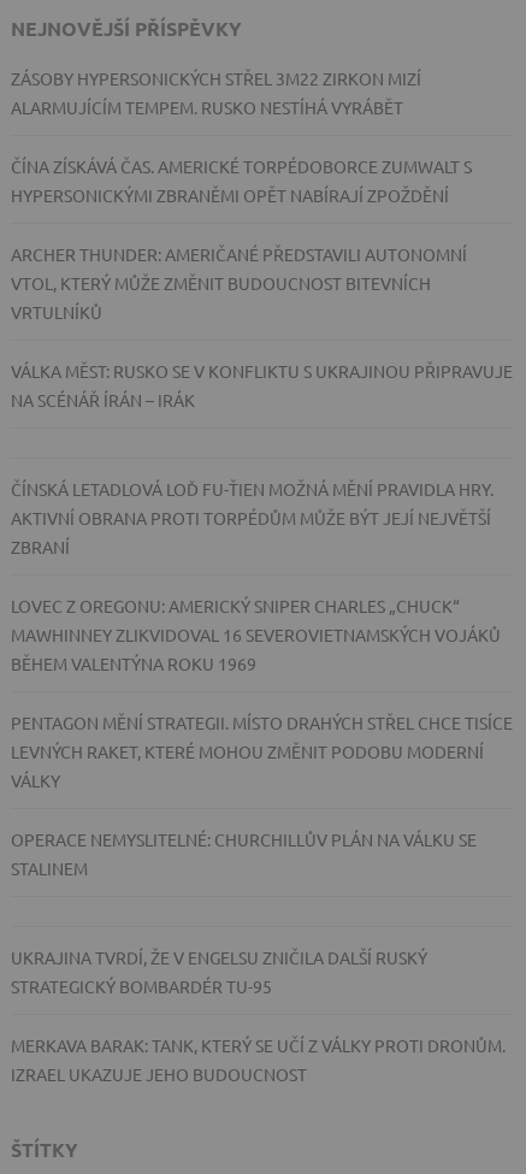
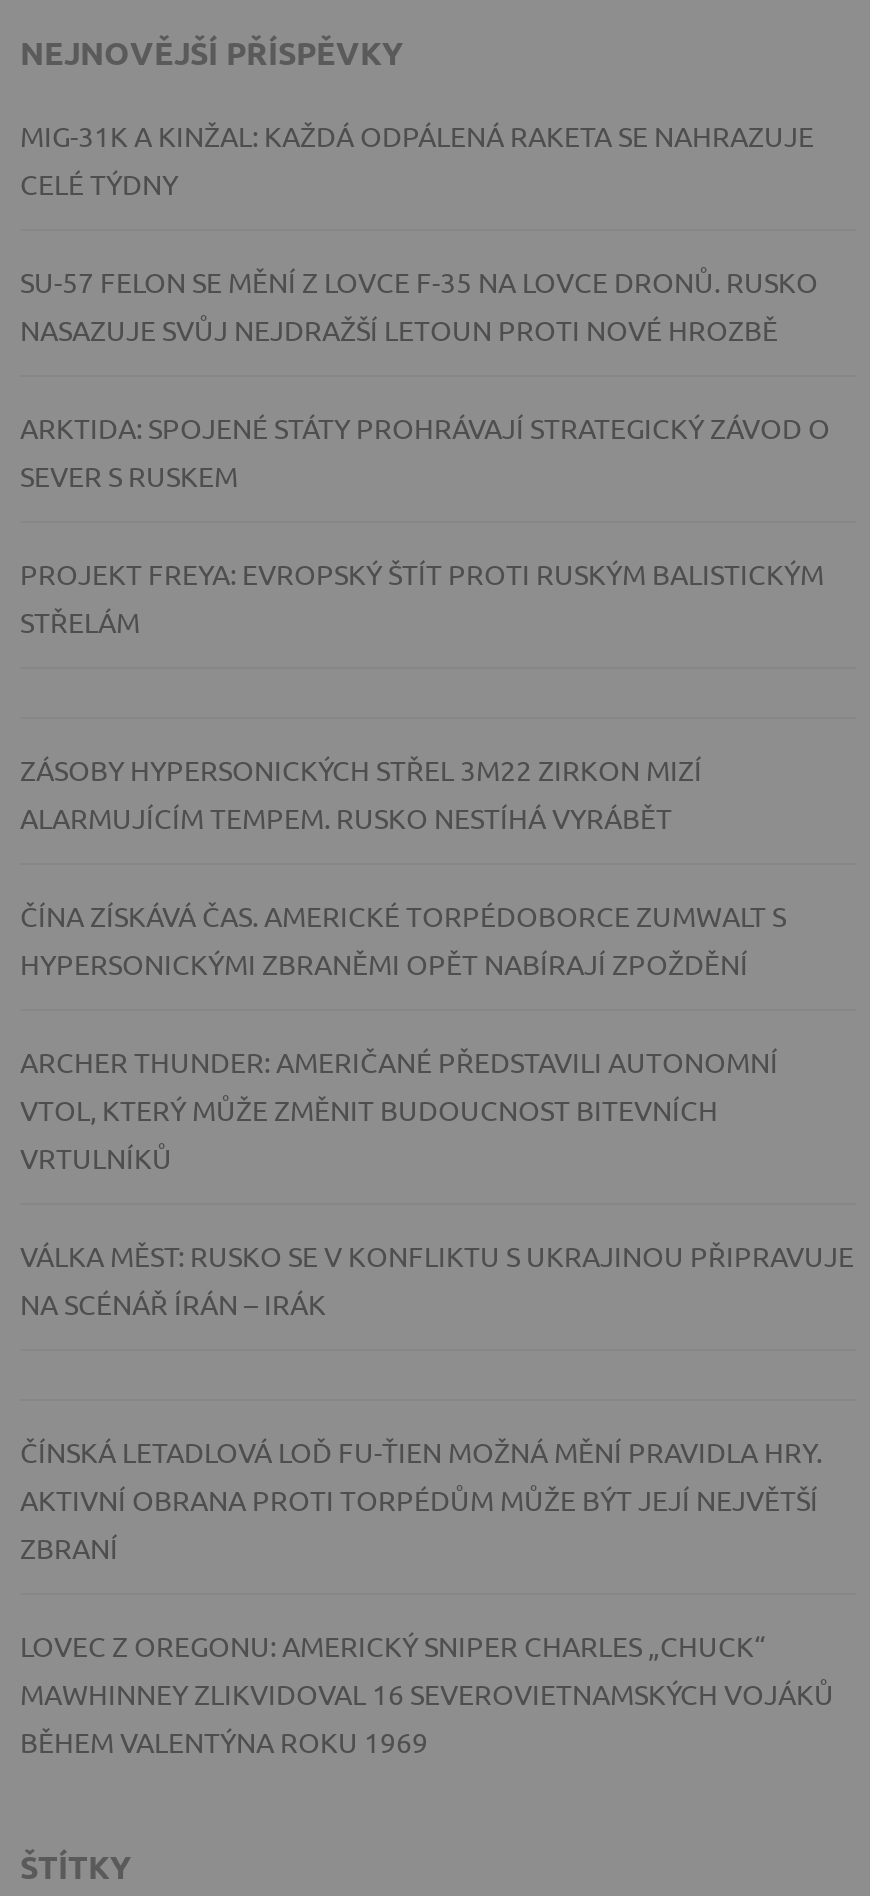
+ MIG-31K A KINŽAL: KAŽDÁ ODPÁLENÁ RAKETA SE NAHRAZUJE
+ CELÉ TÝDNY
+ SU-57 FELON SE MĚNÍ Z LOVCE F-35 NA LOVCE DRONŮ. RUSKO
+ NASAZUJE SVŮJ NEJDRAŽŠÍ LETOUN PROTI NOVÉ HROZBĚ
+ ARKTIDA: SPOJENÉ STÁTY PROHRÁVAJÍ STRATEGICKÝ ZÁVOD O
+ SEVER S RUSKEM
+ PROJEKT FREYA: EVROPSKÝ ŠTÍT PROTI RUSKÝM BALISTICKÝM
+ STŘELÁM

moved down: ZÁSOBY HYPERSONICKÝCH STŘEL 3M22 ZIRKON MIZÍ | ALARMUJÍCÍM TEMPEM. RUSKO NESTÍHÁ VYRÁBĚT | ČÍNA ZÍSKÁVÁ ČAS. AMERICKÉ TORPÉDOBORCE ZUMWALT S | ... | MAWHINNEY ZLIKVIDOVAL 16 SEVEROVIETNAMSKÝCH VOJÁKŮ | BĚHEM VALENTÝNA ROKU 1969

- PENTAGON MĚNÍ STRATEGII. MÍSTO DRAHÝCH STŘEL CHCE TISÍCE
- LEVNÝCH RAKET, KTERÉ MOHOU ZMĚNIT PODOBU MODERNÍ
- VÁLKY
- OPERACE NEMYSLITELNÉ: CHURCHILLŮV PLÁN NA VÁLKU SE
- STALINEM

- UKRAJINA TVRDÍ, ŽE V ENGELSU ZNIČILA DALŠÍ RUSKÝ
- STRATEGICKÝ BOMBARDÉR TU-95
- MERKAVA BARAK: TANK, KTERÝ SE UČÍ Z VÁLKY PROTI DRONŮM.
- IZRAEL UKAZUJE JEHO BUDOUCNOST
